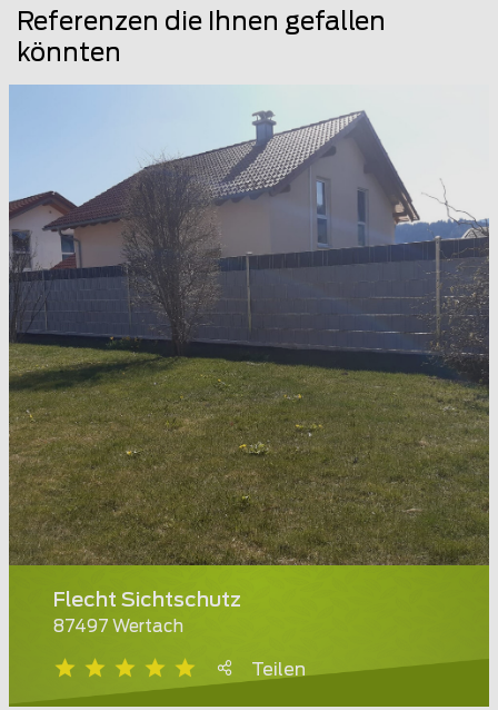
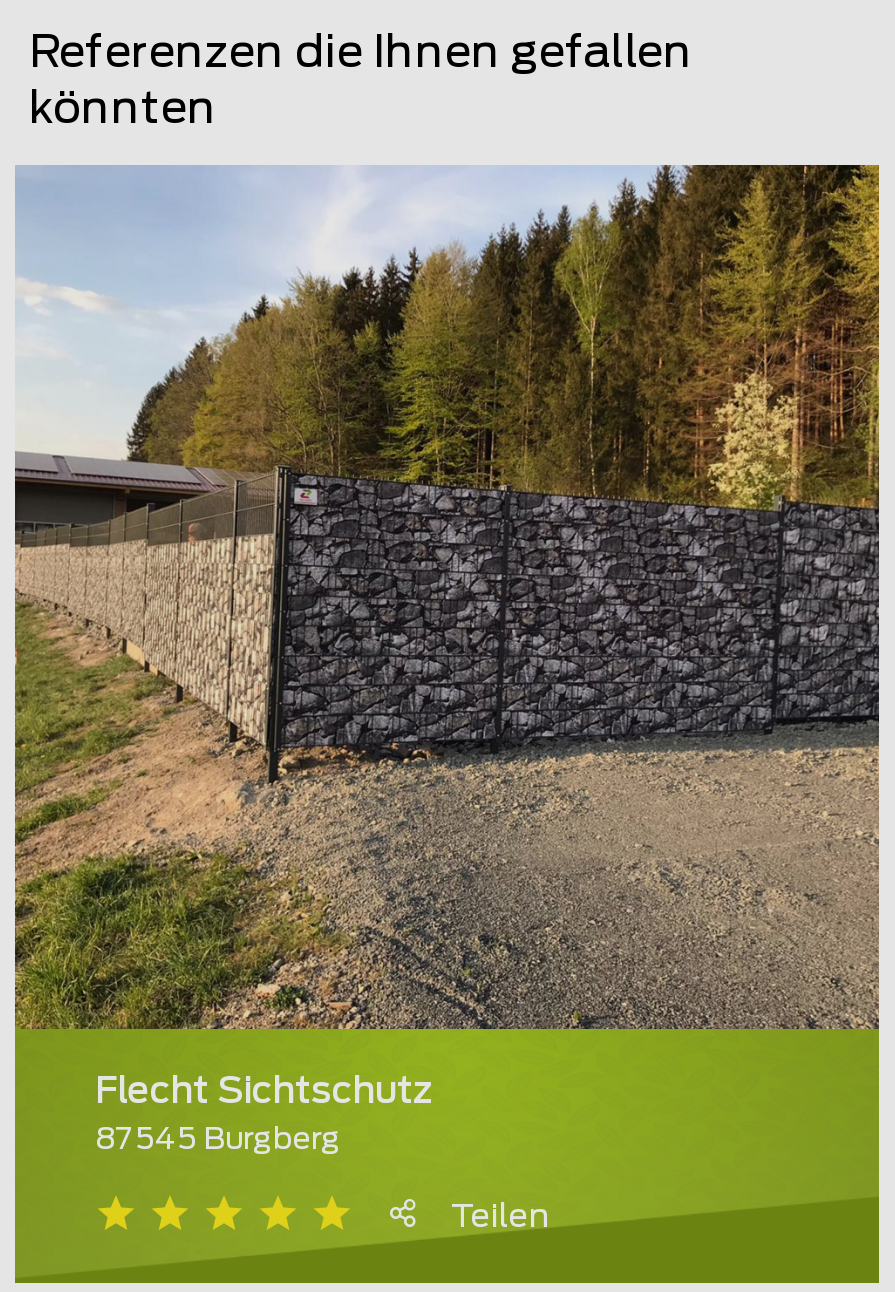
- [image]
+ [image]

- 87497 Wertach
+ 87545 Burgberg
